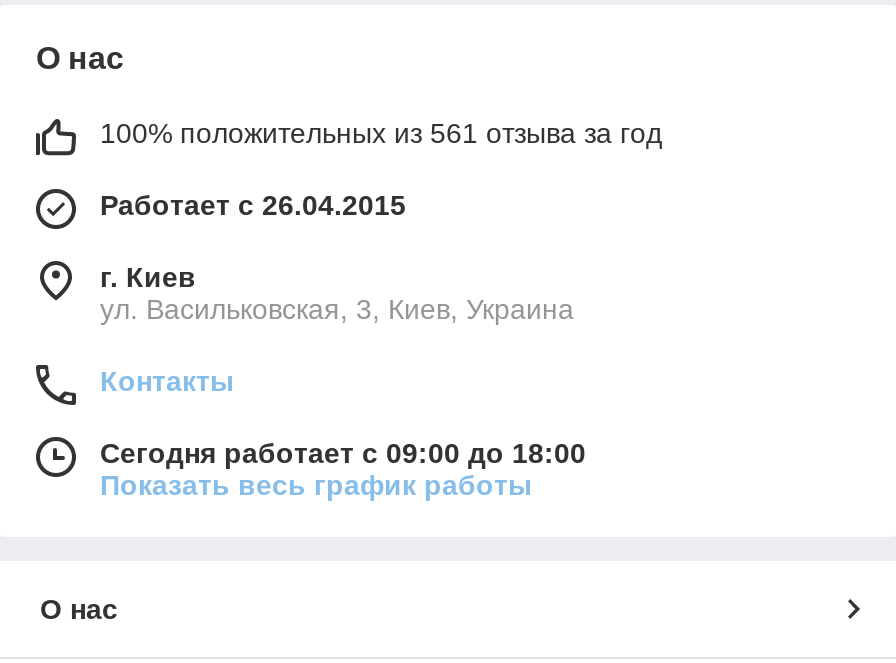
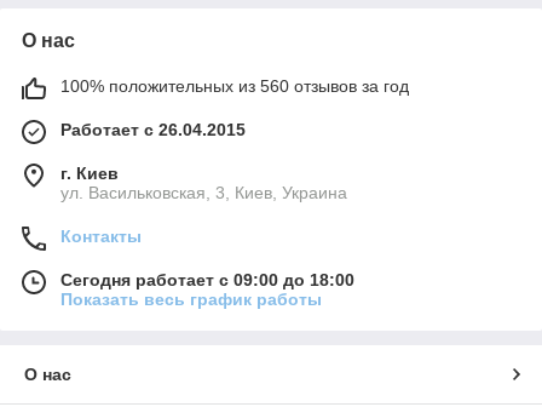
- 100% положительных из 561 отзыва за год
+ 100% положительных из 560 отзывов за год
